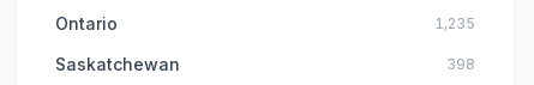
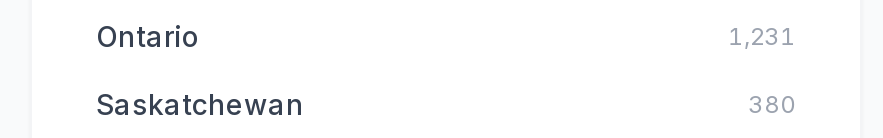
- 1,235
+ 1,231

- 398
+ 380
